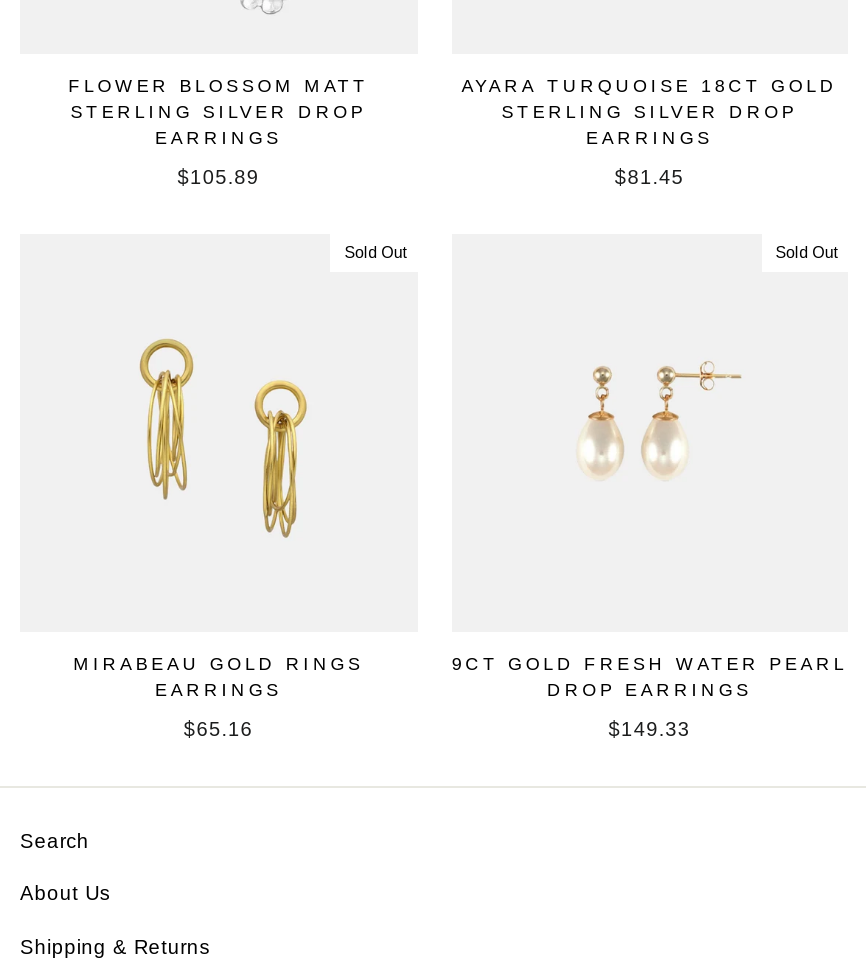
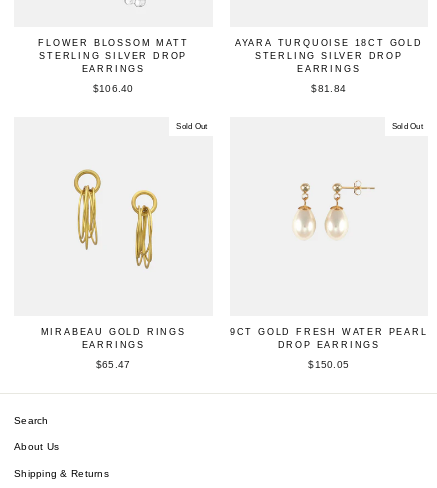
- $105.89
+ $106.40

- $81.45
+ $81.84

- $65.16
+ $65.47

- $149.33
+ $150.05
